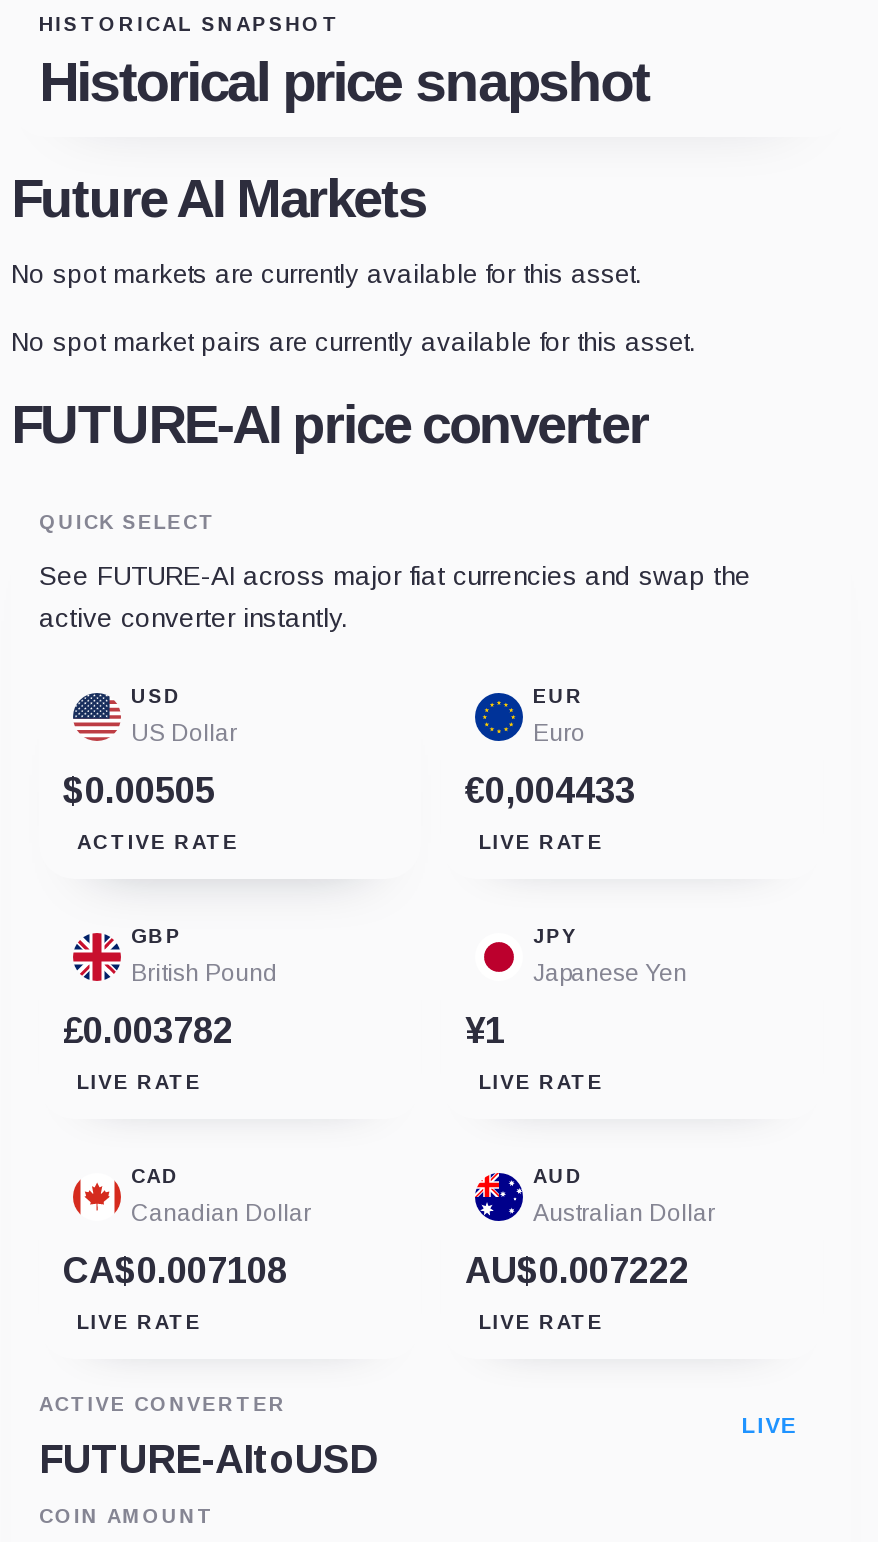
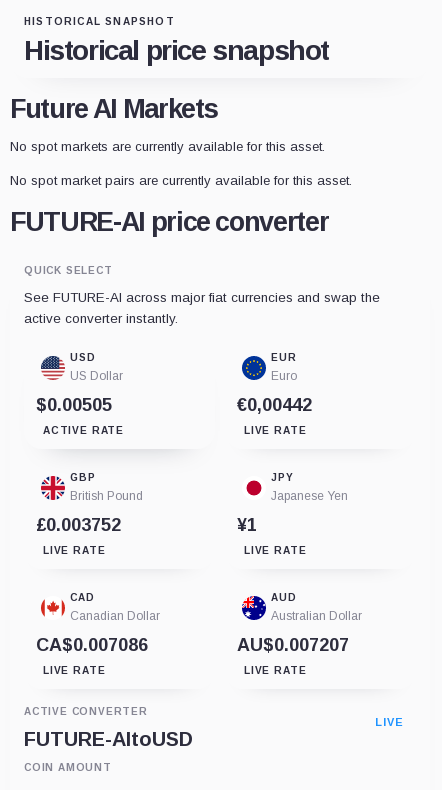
- €0,004433
+ €0,00442

- £0.003782
+ £0.003752

- CA$0.007108
+ CA$0.007086

- AU$0.007222
+ AU$0.007207
